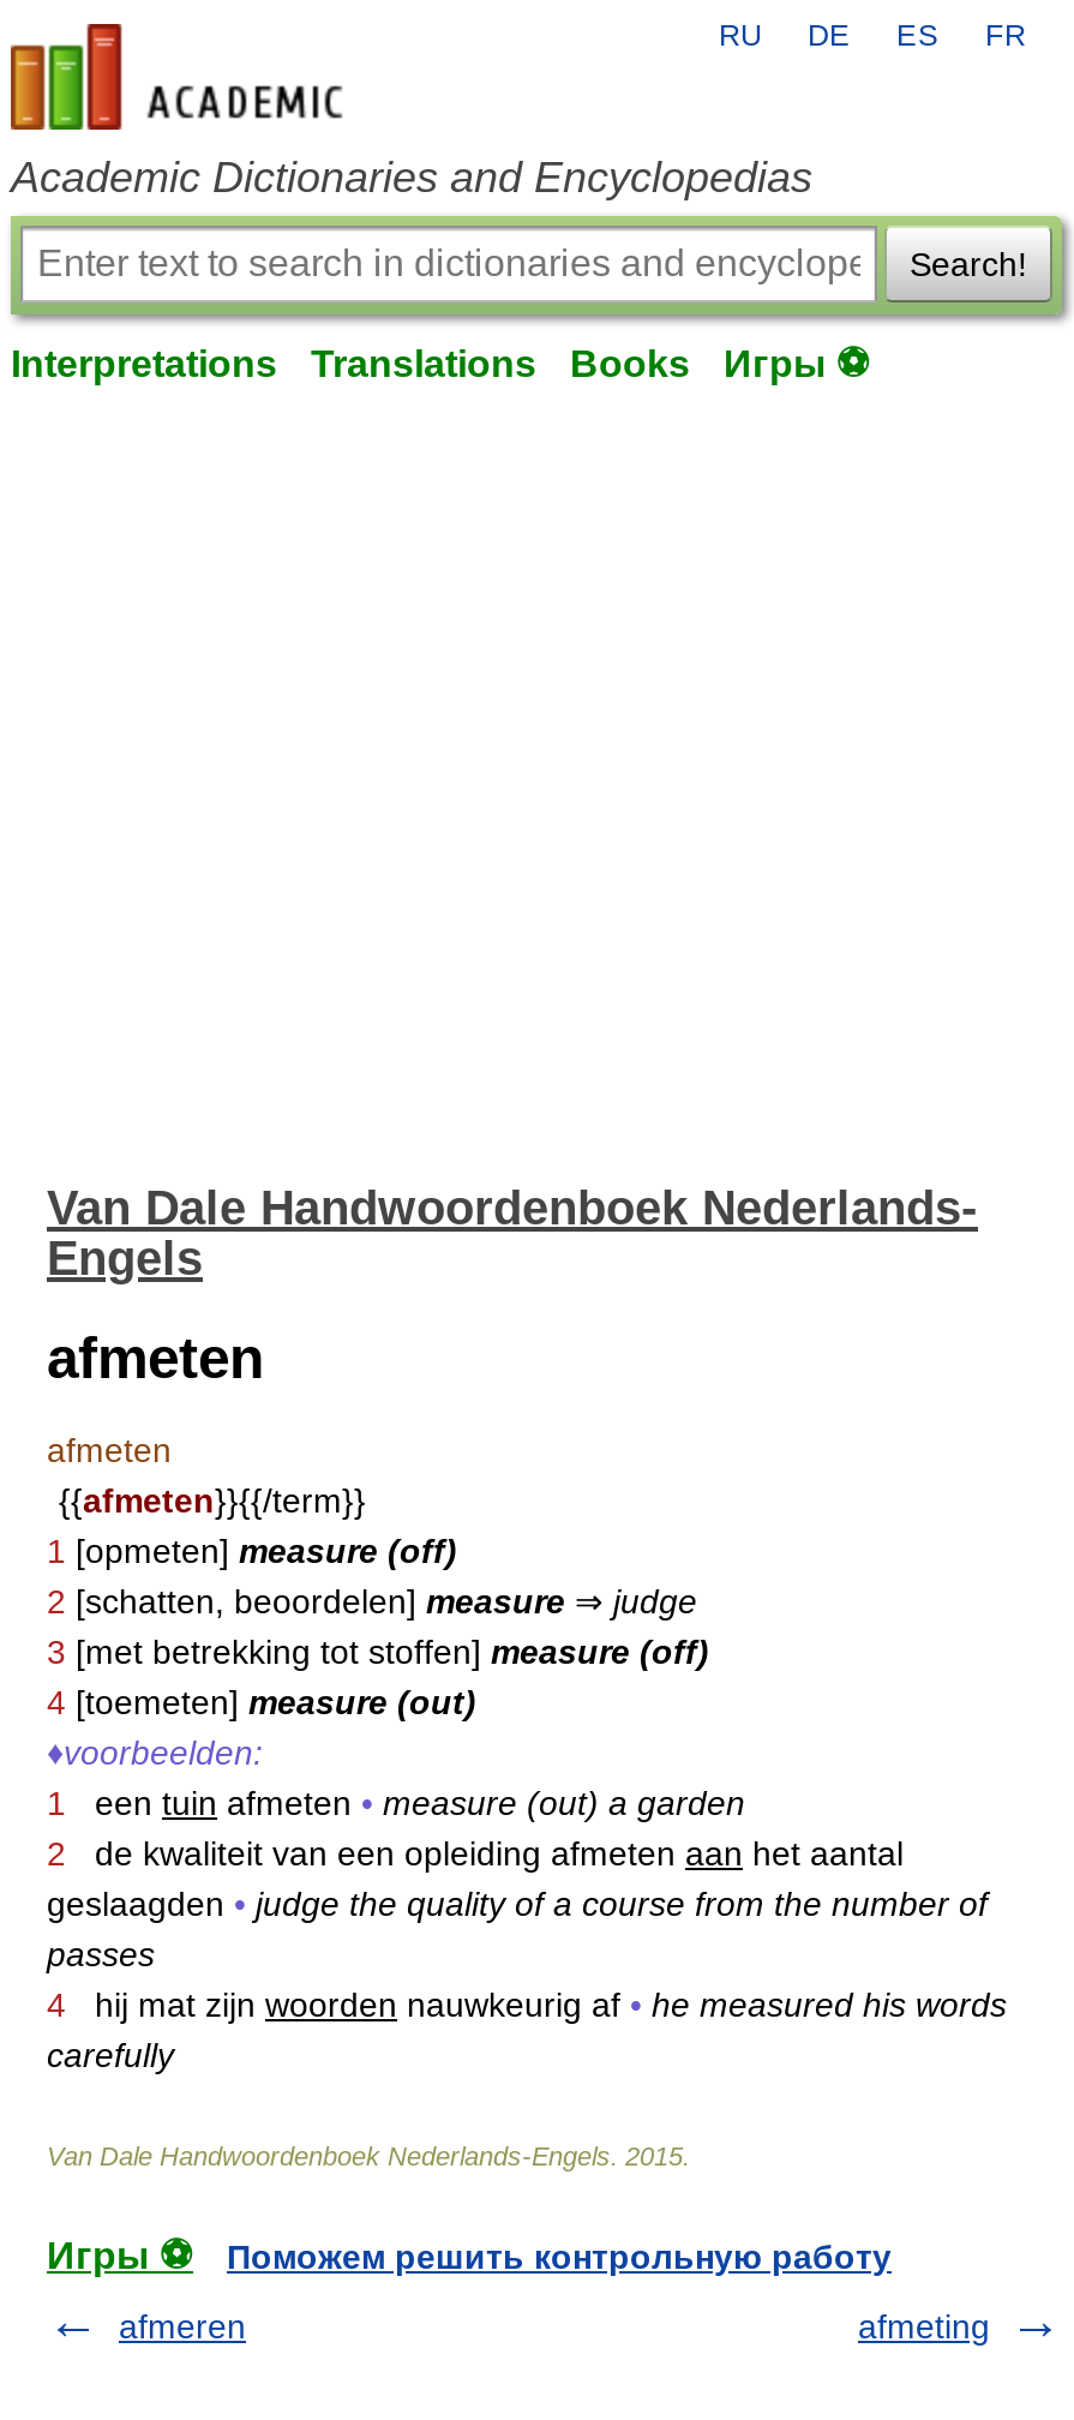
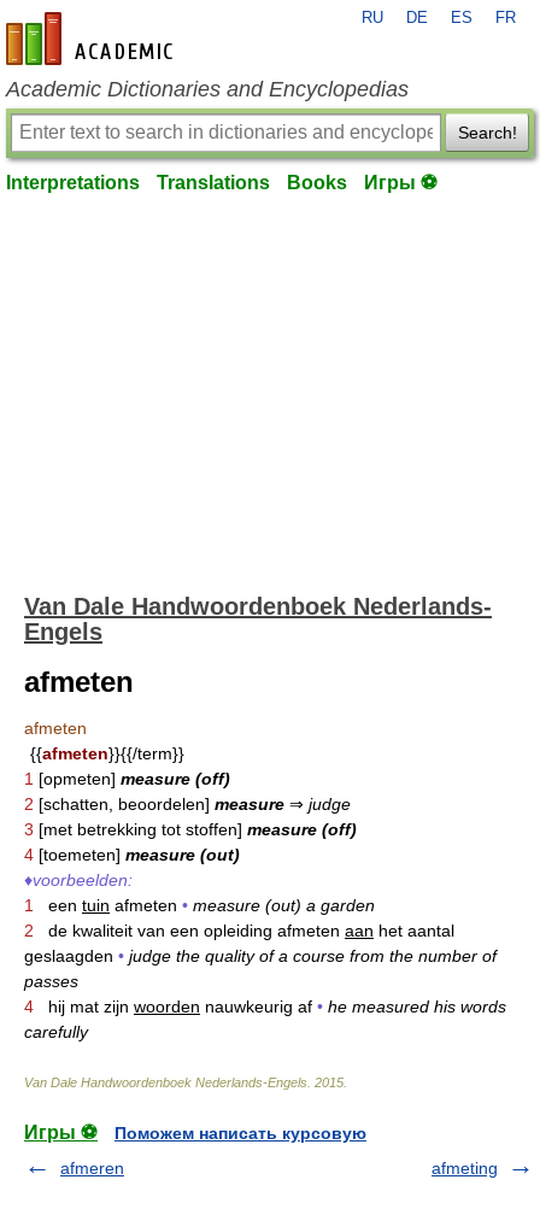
- Поможем решить контрольную работу
+ Поможем написать курсовую
